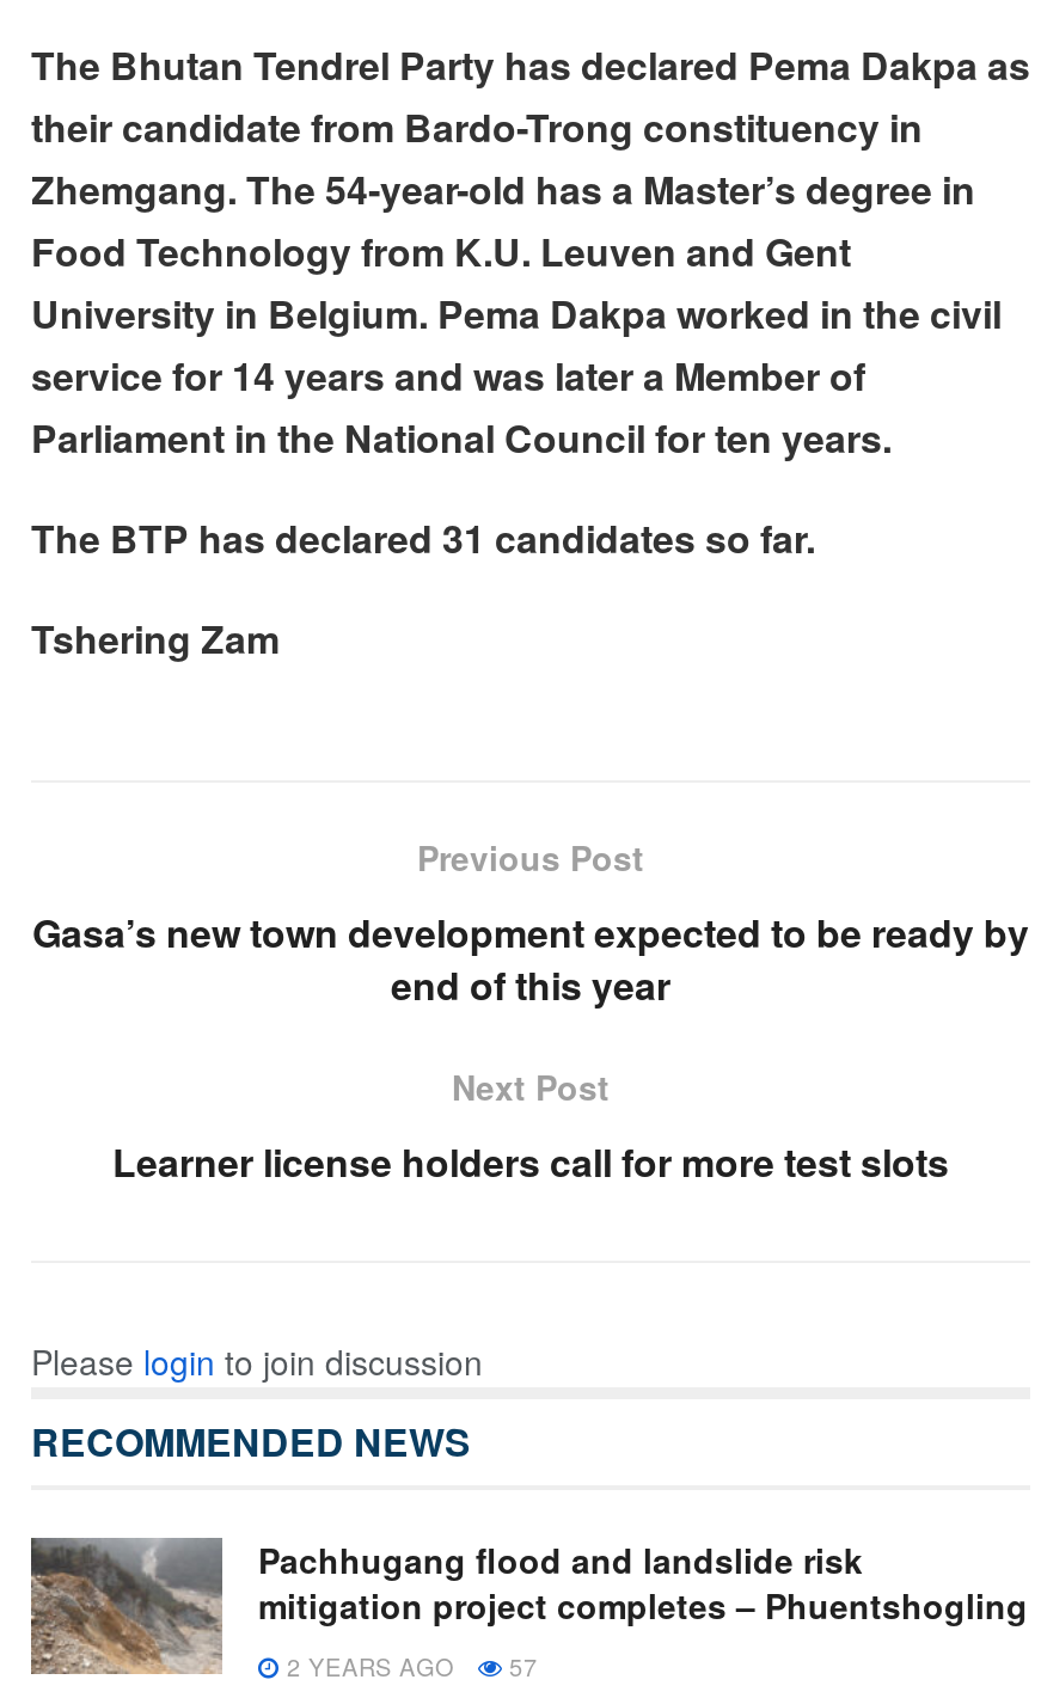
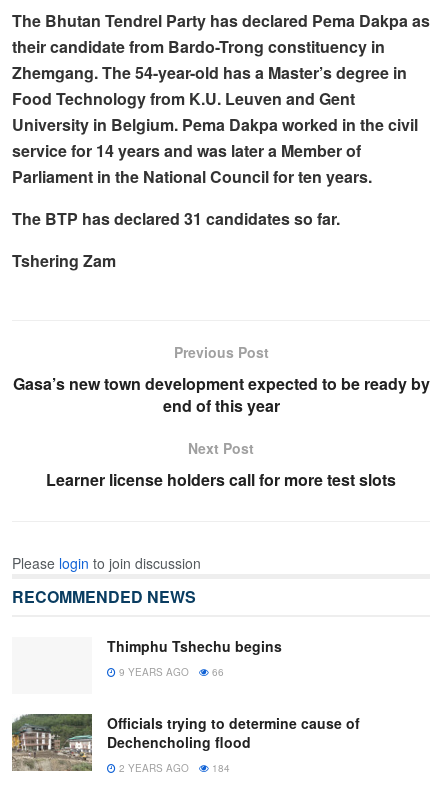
- [image]
- Pachhugang flood and landslide risk
- mitigation project completes – Phuentshogling
+ [image]
+ Thimphu Tshechu begins
+ 9 YEARS AGO
+ 66
+ Officials trying to determine cause of
+ Dechencholing flood

- 2 YEARS AGO 57
+ 2 YEARS AGO 184
